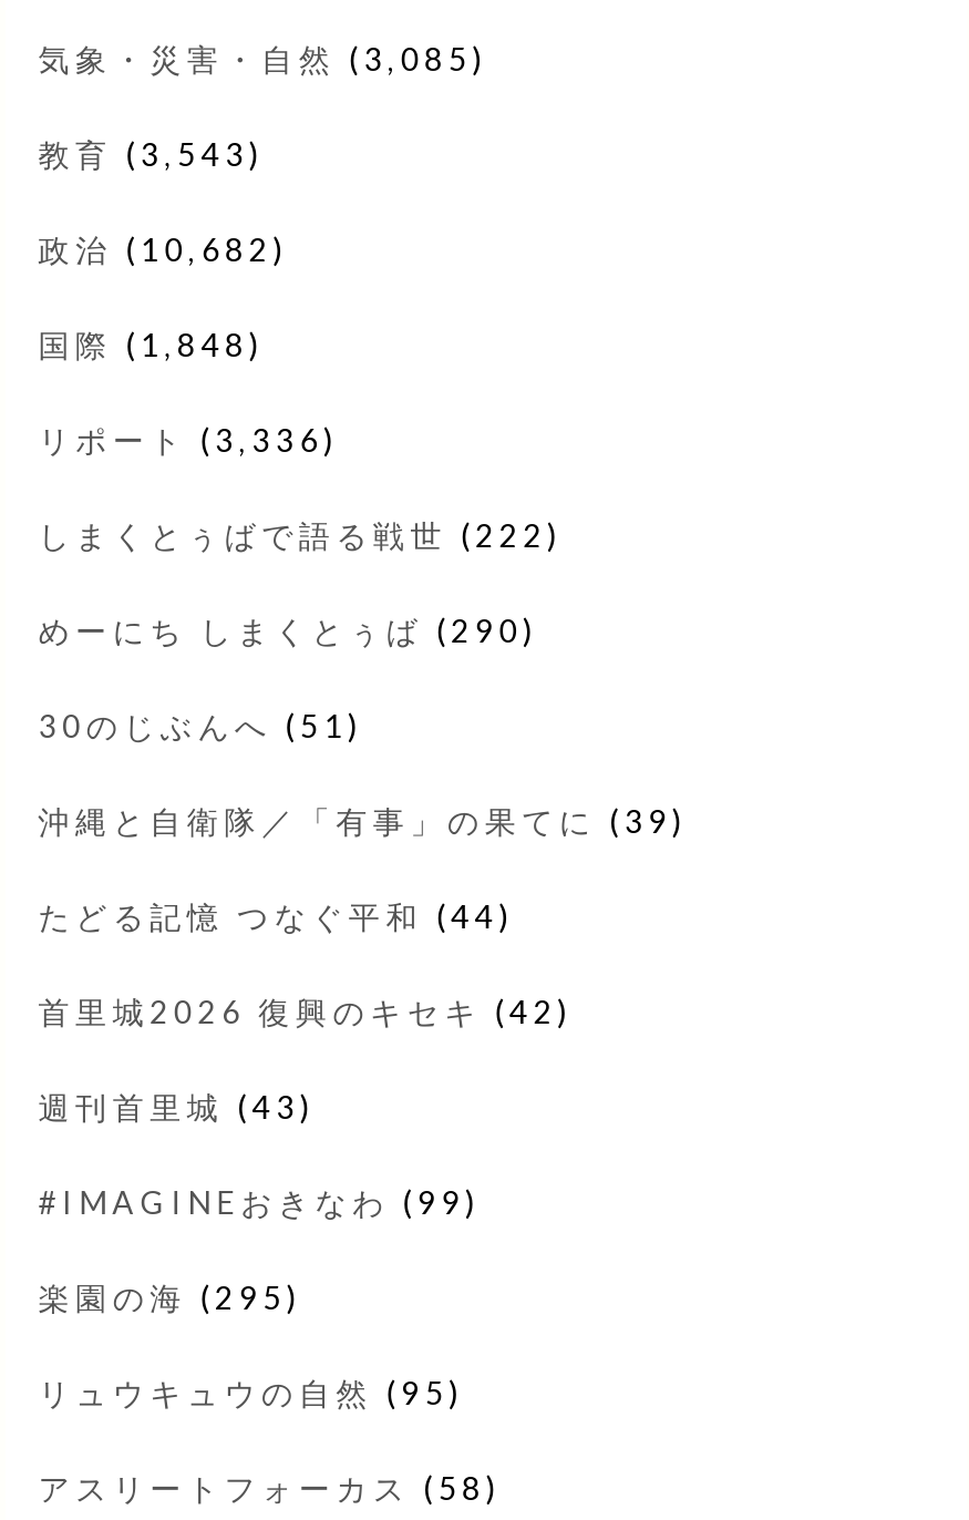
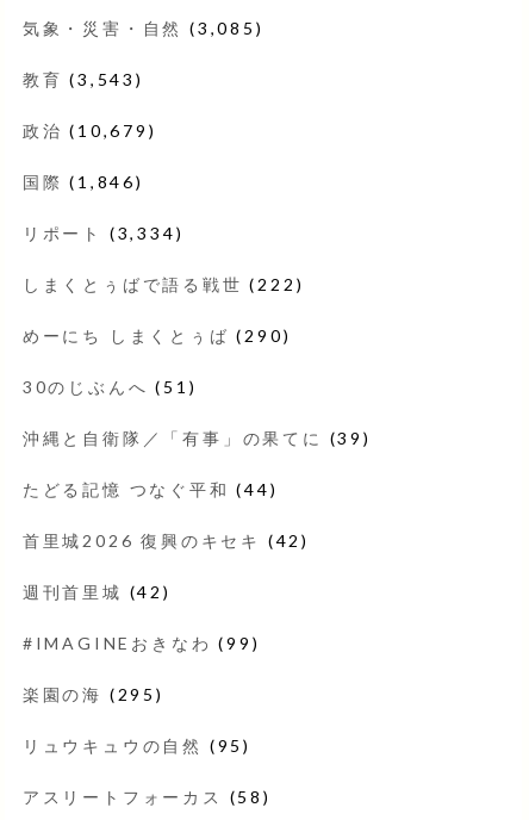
- 政治(10,682)
+ 政治(10,679)

- 国際(1,848)
+ 国際(1,846)

- リポート(3,336)
+ リポート(3,334)

- 週刊首里城(43)
+ 週刊首里城(42)
